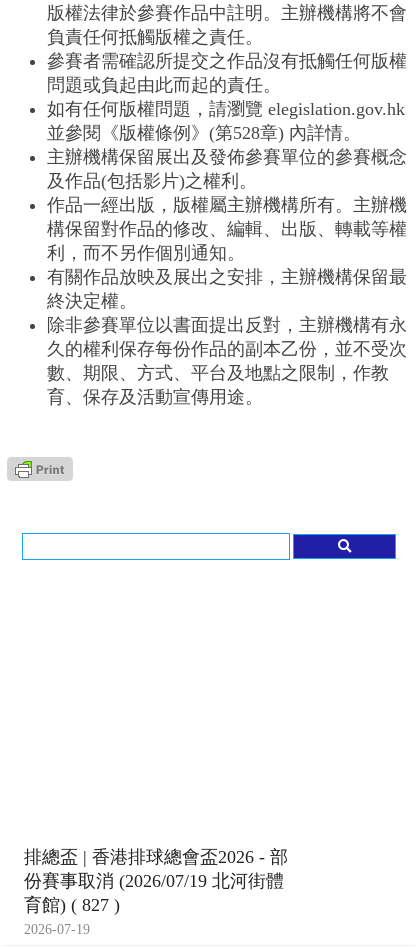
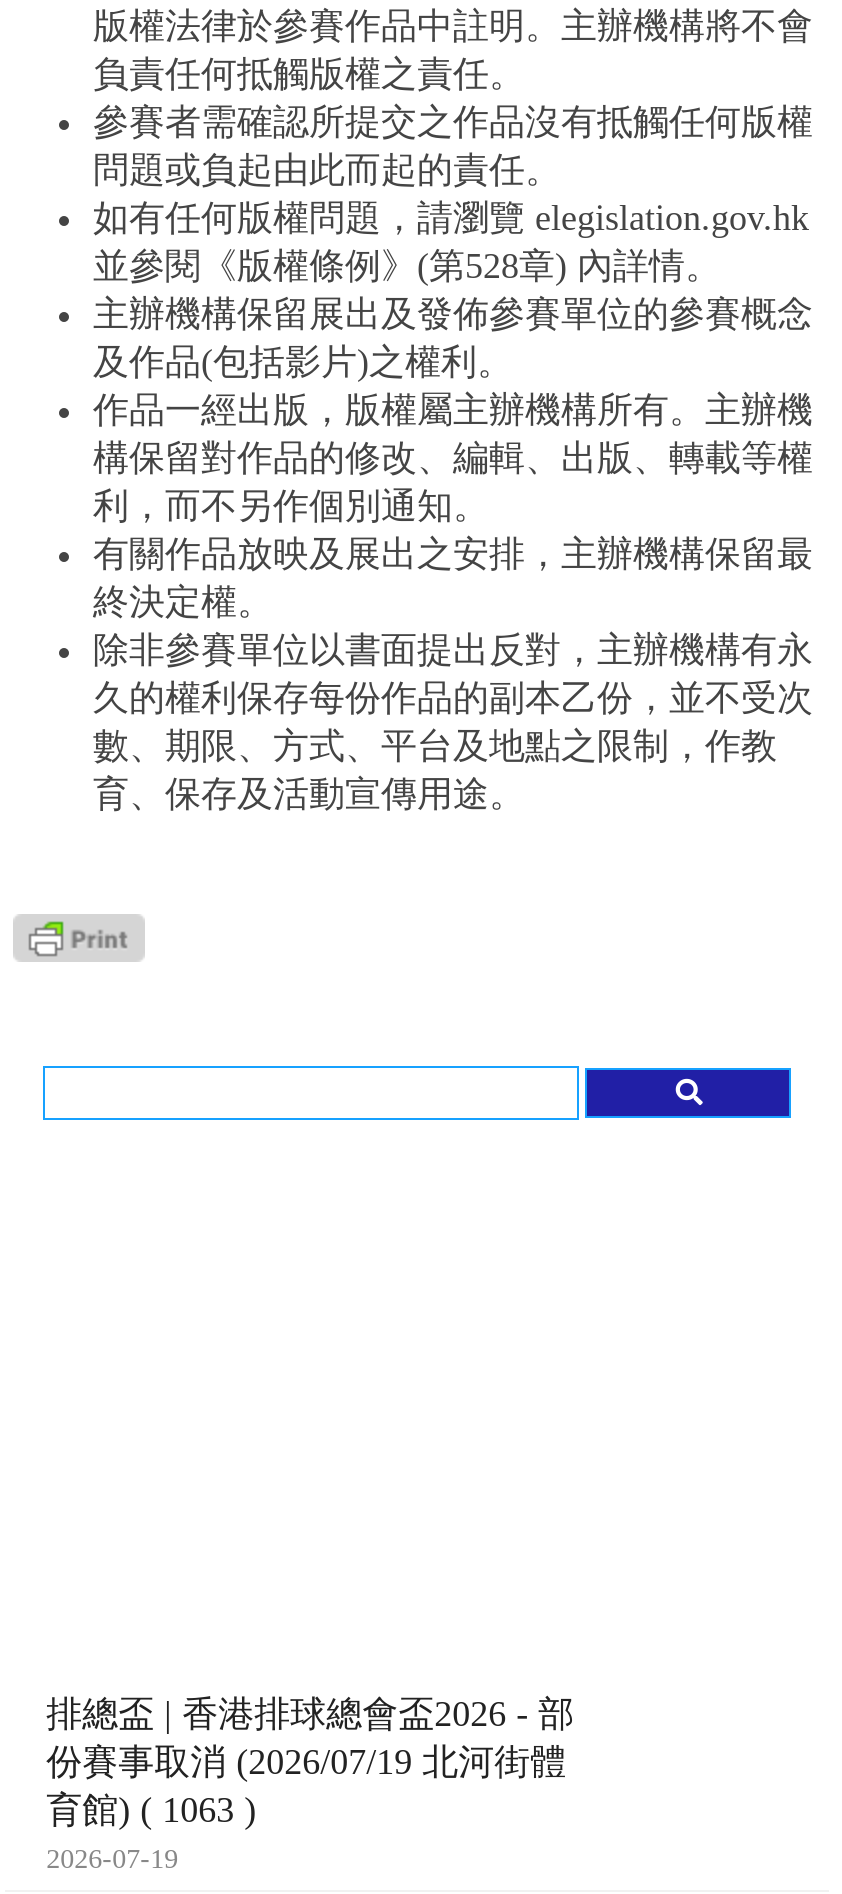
- 育館) ( 827 )
+ 育館) ( 1063 )
